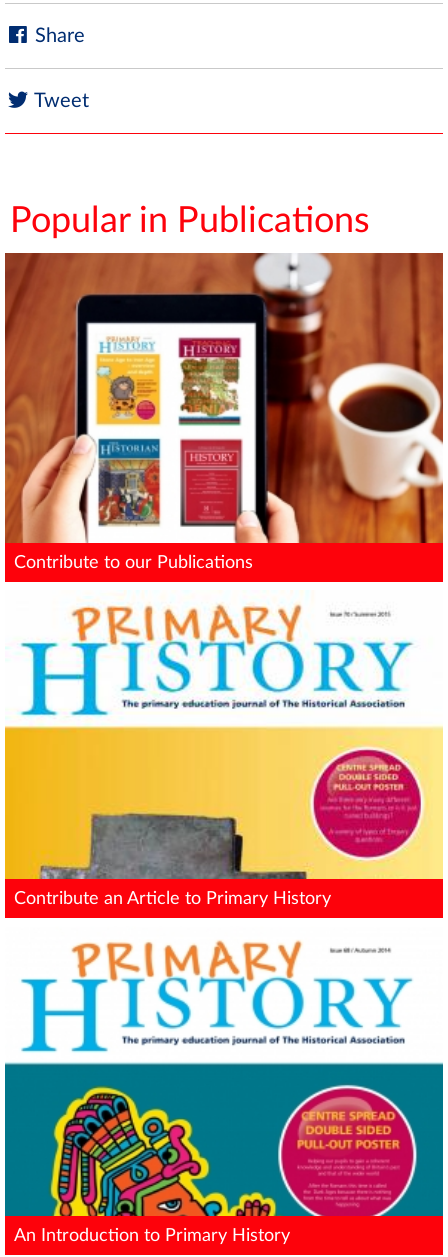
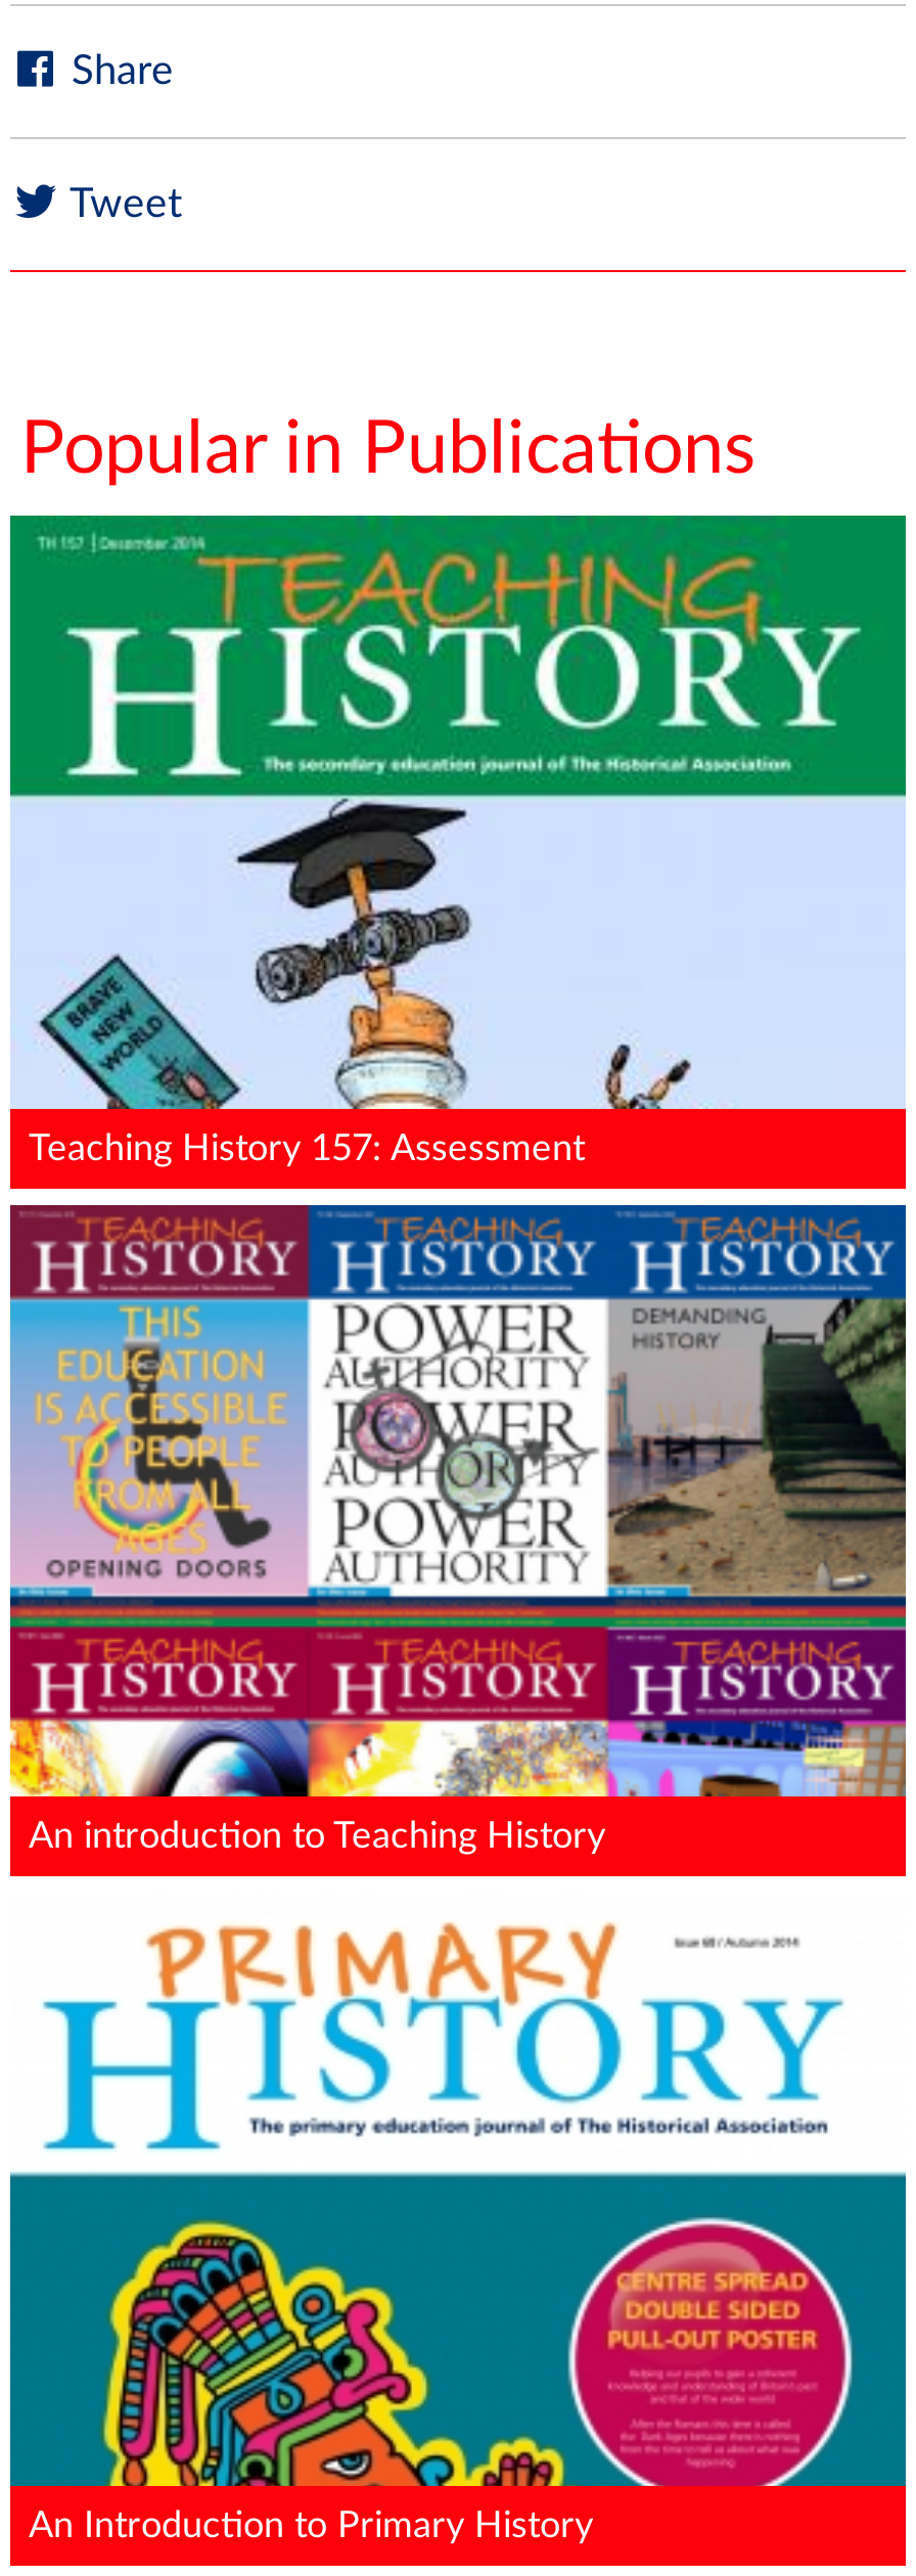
- [image]
- Contribute to our Publications
+ [image]
+ Teaching History 157: Assessment

- [image]
- Contribute an Article to Primary History
+ [image]
+ An introduction to Teaching History
